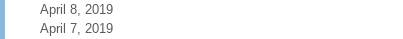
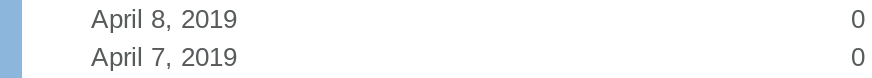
+ 0

+ 0
